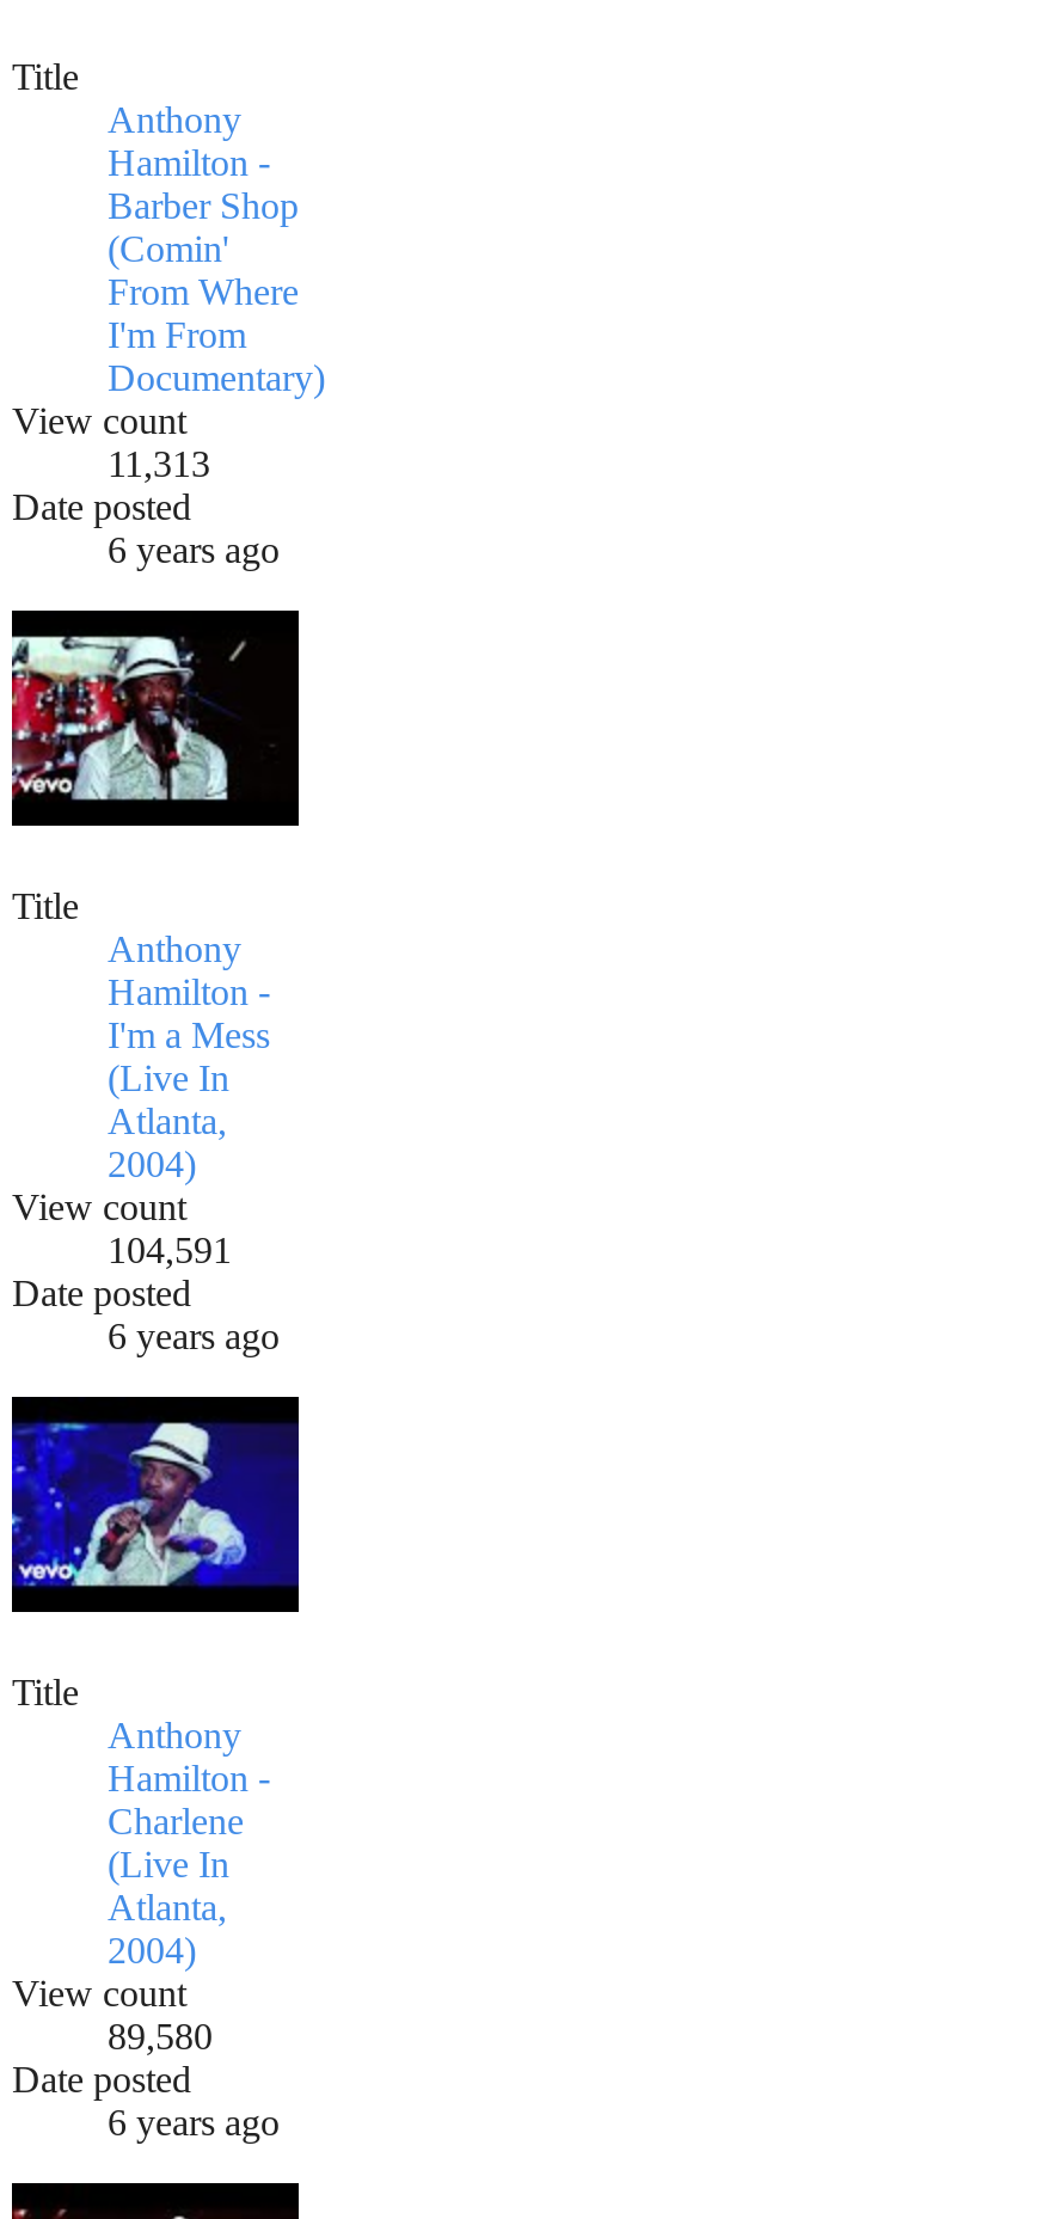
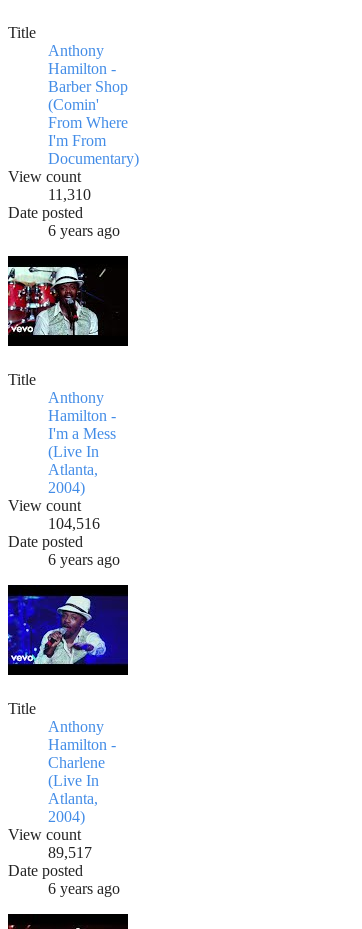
- 11,313
+ 11,310

- 104,591
+ 104,516

- 89,580
+ 89,517
